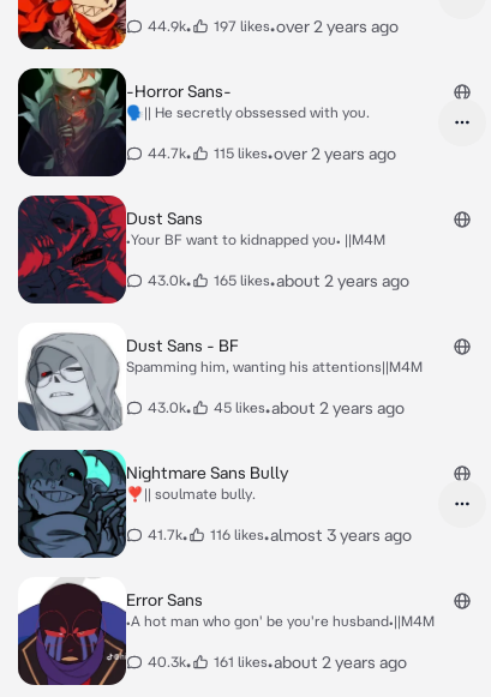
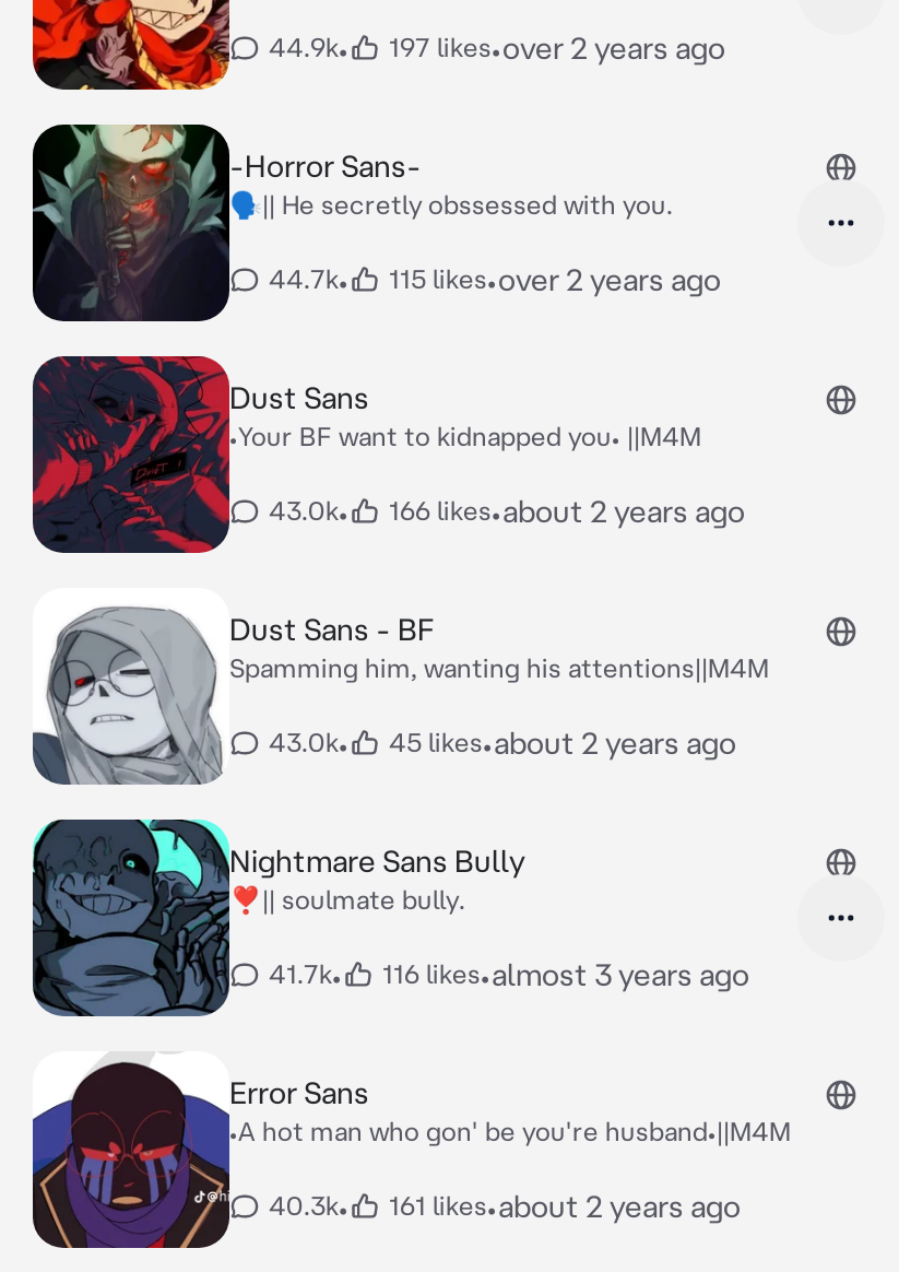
- 165 likes•about 2 years ago
+ 166 likes•about 2 years ago
